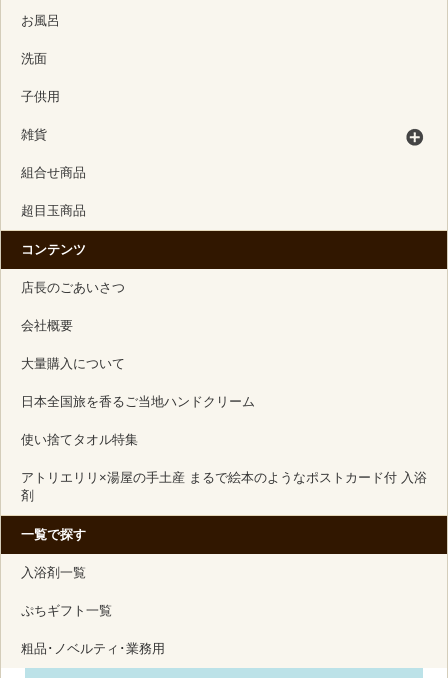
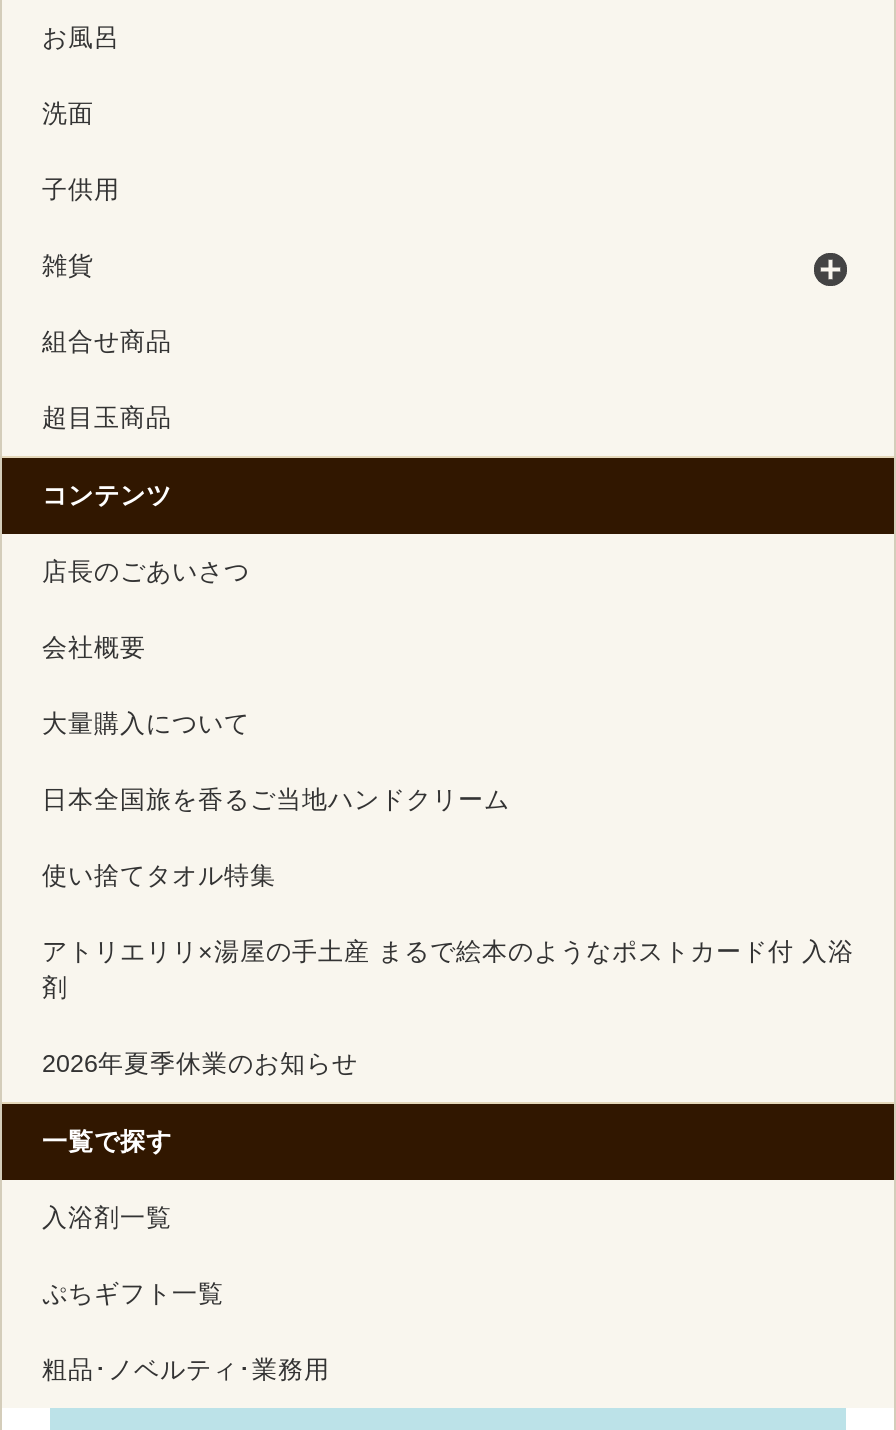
+ 2026年夏季休業のお知らせ
